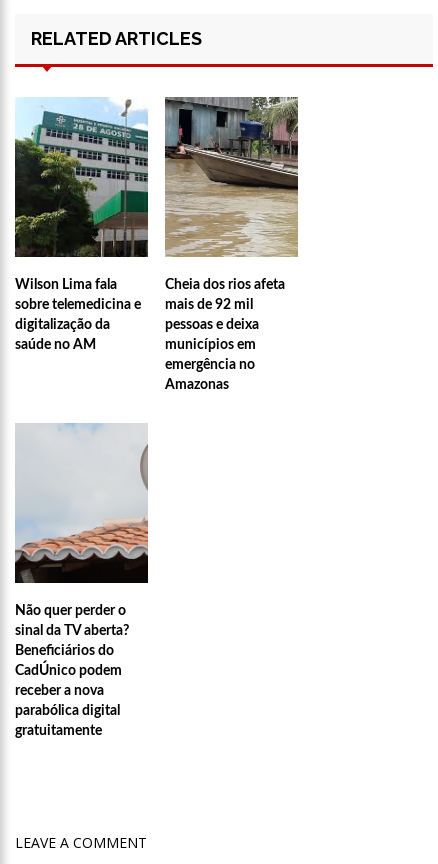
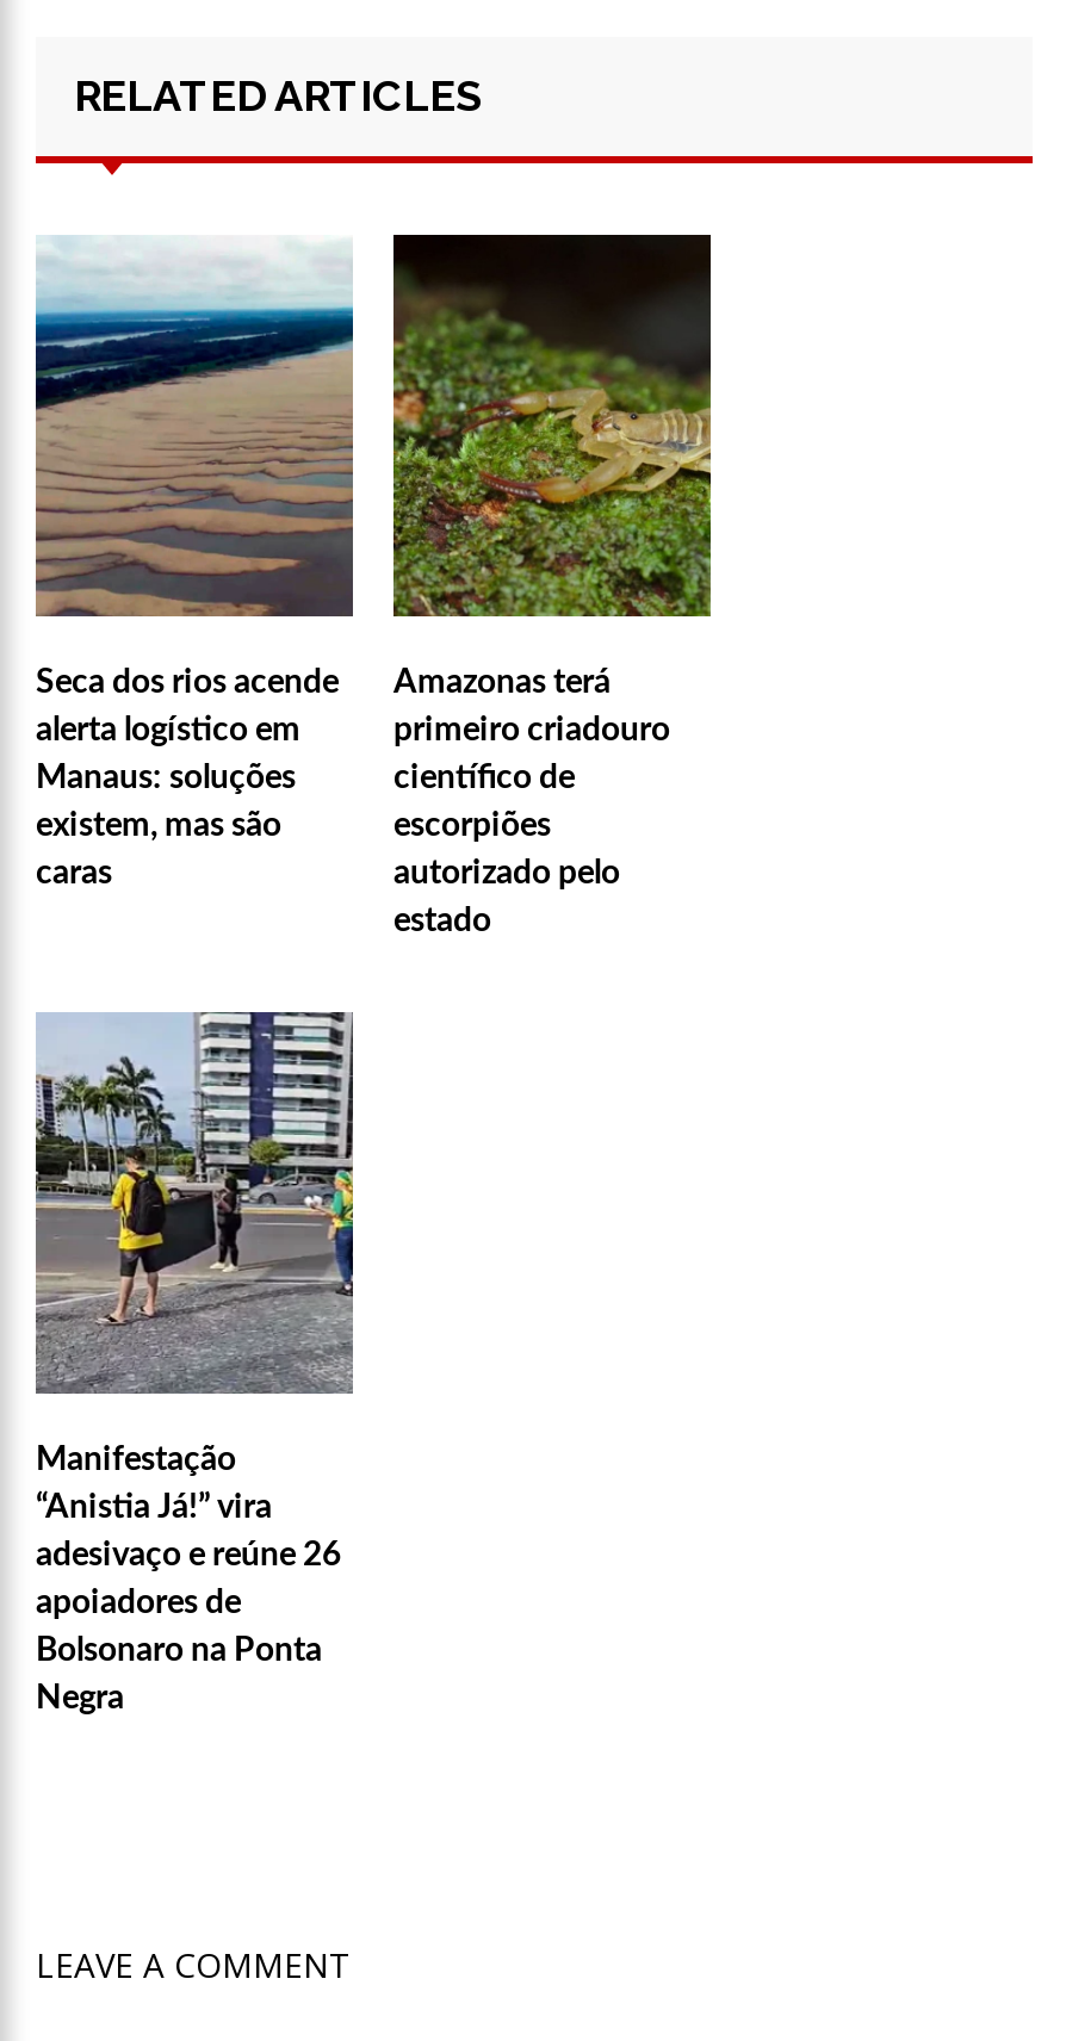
- [image]
- Wilson Lima fala
- sobre telemedicina e
- digitalização da
- saúde no AM
+ [image]
+ Seca dos rios acende
+ alerta logístico em
+ Manaus: soluções
+ existem, mas são
+ caras

- [image]
- Cheia dos rios afeta
- mais de 92 mil
- pessoas e deixa
- municípios em
- emergência no
- Amazonas
+ [image]
+ Amazonas terá
+ primeiro criadouro
+ científico de
+ escorpiões
+ autorizado pelo
+ estado

- [image]
- Não quer perder o
- sinal da TV aberta?
- Beneficiários do
- CadÚnico podem
- receber a nova
- parabólica digital
- gratuitamente
+ [image]
+ Manifestação
+ “Anistia Já!” vira
+ adesivaço e reúne 26
+ apoiadores de
+ Bolsonaro na Ponta
+ Negra
